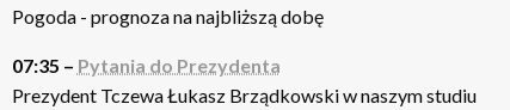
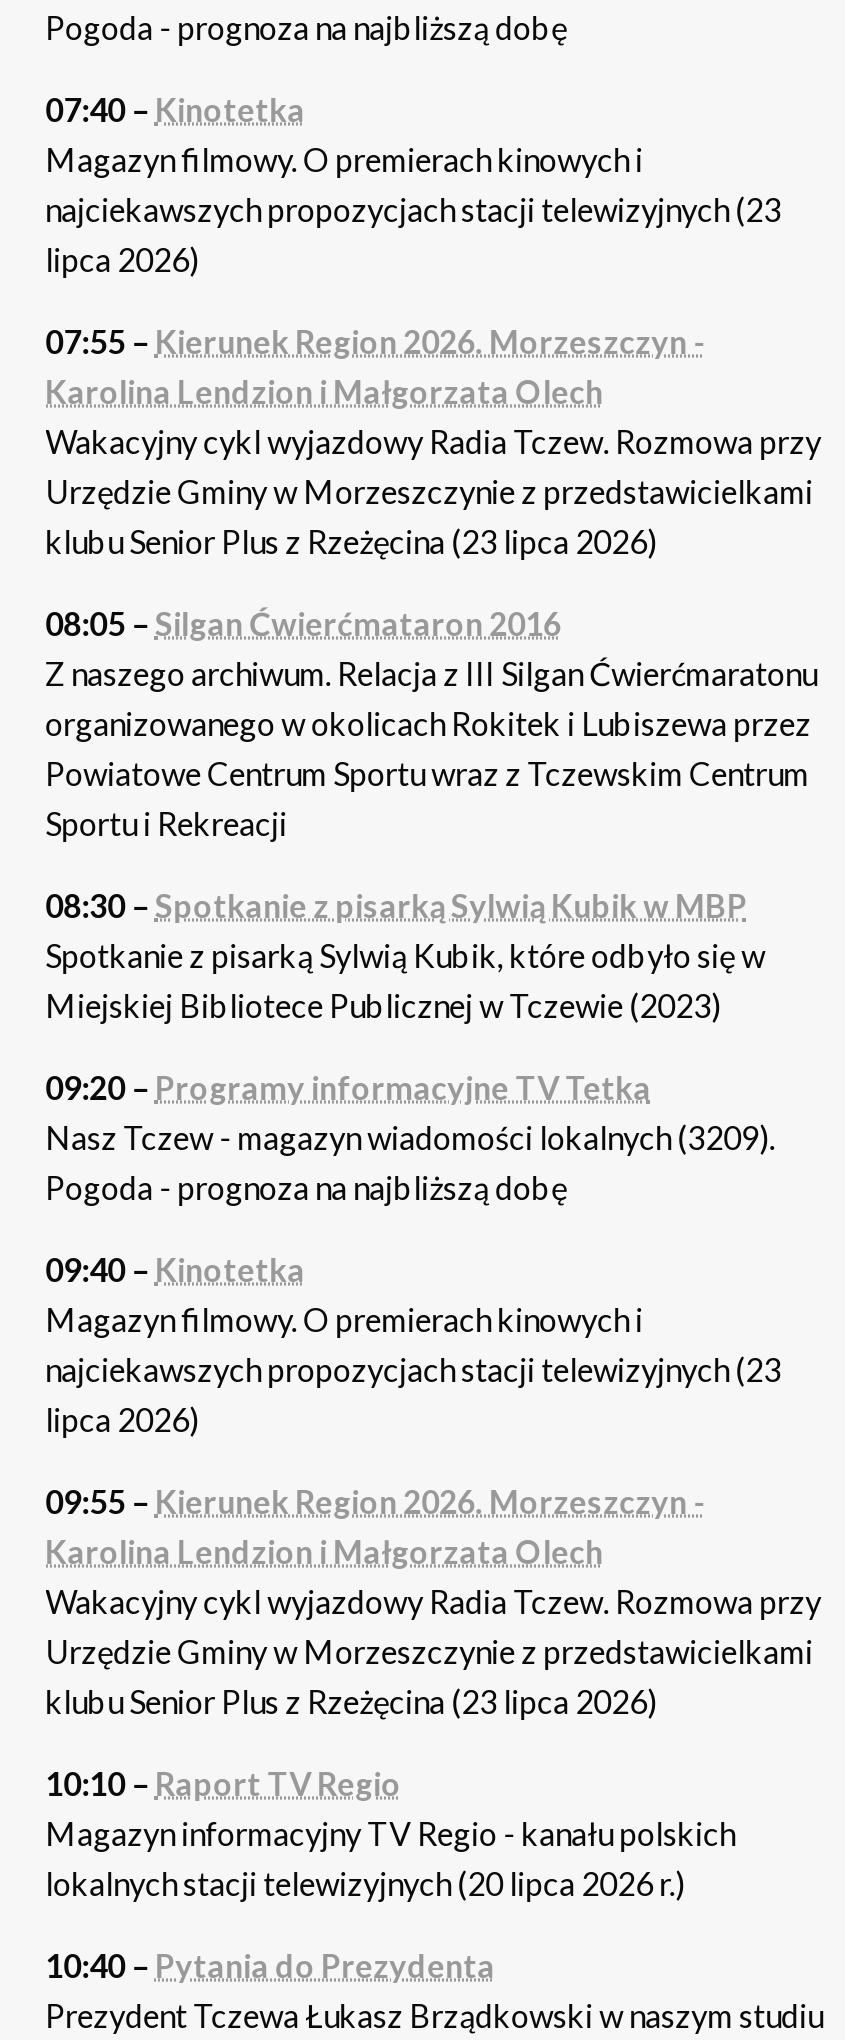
- 07:35 – Pytania do Prezydenta
+ 07:40 – Kinotetka
+ Magazyn filmowy. O premierach kinowych i
+ najciekawszych propozycjach stacji telewizyjnych (23
+ lipca 2026)
+ 07:55 – Kierunek Region 2026. Morzeszczyn -
+ Karolina Lendzion i Małgorzata Olech
+ Wakacyjny cykl wyjazdowy Radia Tczew. Rozmowa przy
+ Urzędzie Gminy w Morzeszczynie z przedstawicielkami
+ klubu Senior Plus z Rzeżęcina (23 lipca 2026)
+ 08:05 – Silgan Ćwierćmataron 2016
+ Z naszego archiwum. Relacja z III Silgan Ćwierćmaratonu
+ organizowanego w okolicach Rokitek i Lubiszewa przez
+ Powiatowe Centrum Sportu wraz z Tczewskim Centrum
+ Sportu i Rekreacji
+ 08:30 – Spotkanie z pisarką Sylwią Kubik w MBP
+ Spotkanie z pisarką Sylwią Kubik, które odbyło się w
+ Miejskiej Bibliotece Publicznej w Tczewie (2023)
+ 09:20 – Programy informacyjne TV Tetka
+ Nasz Tczew - magazyn wiadomości lokalnych (3209).
+ Pogoda - prognoza na najbliższą dobę
+ 09:40 – Kinotetka
+ Magazyn filmowy. O premierach kinowych i
+ najciekawszych propozycjach stacji telewizyjnych (23
+ lipca 2026)
+ 09:55 – Kierunek Region 2026. Morzeszczyn -
+ Karolina Lendzion i Małgorzata Olech
+ Wakacyjny cykl wyjazdowy Radia Tczew. Rozmowa przy
+ Urzędzie Gminy w Morzeszczynie z przedstawicielkami
+ klubu Senior Plus z Rzeżęcina (23 lipca 2026)
+ 10:10 – Raport TV Regio
+ Magazyn informacyjny TV Regio - kanału polskich
+ lokalnych stacji telewizyjnych (20 lipca 2026 r.)
+ 10:40 – Pytania do Prezydenta
